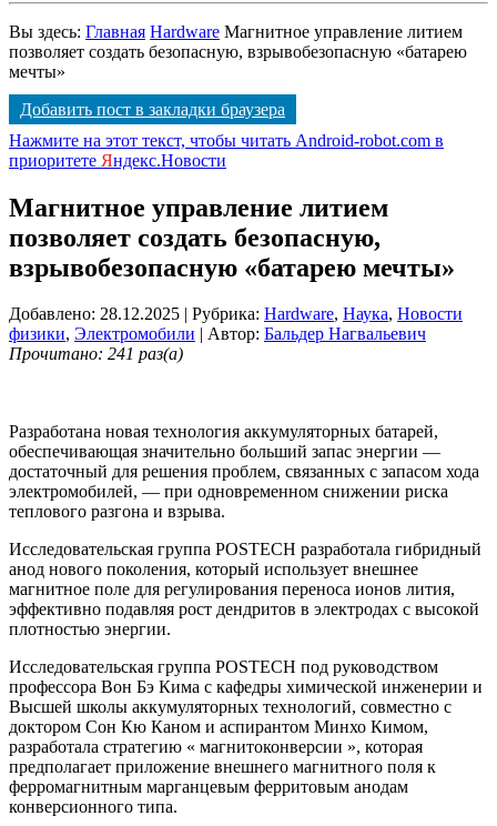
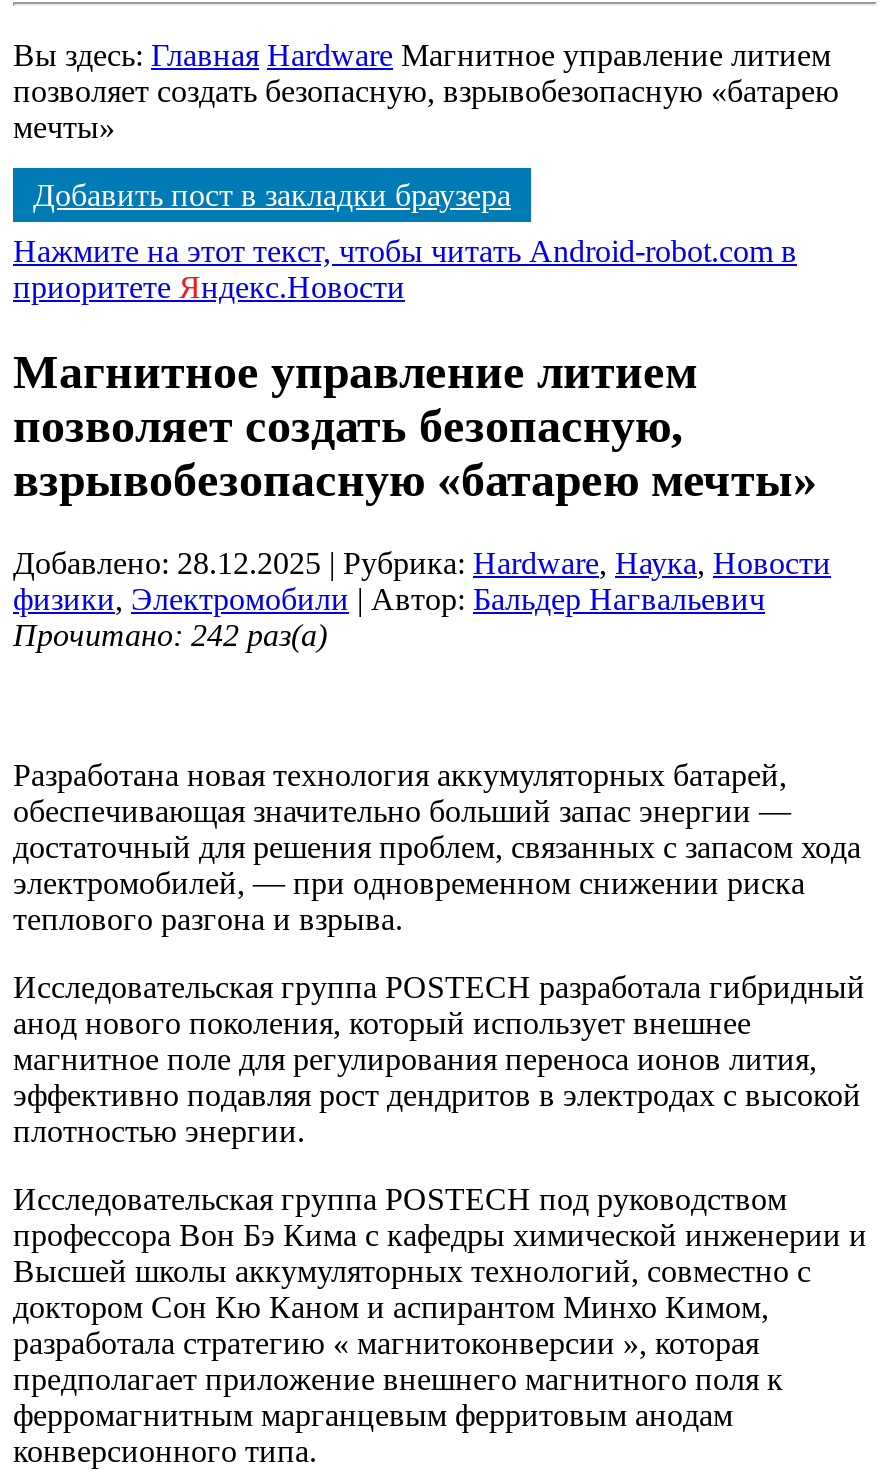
- Прочитано: 241 раз(а)
+ Прочитано: 242 раз(а)
